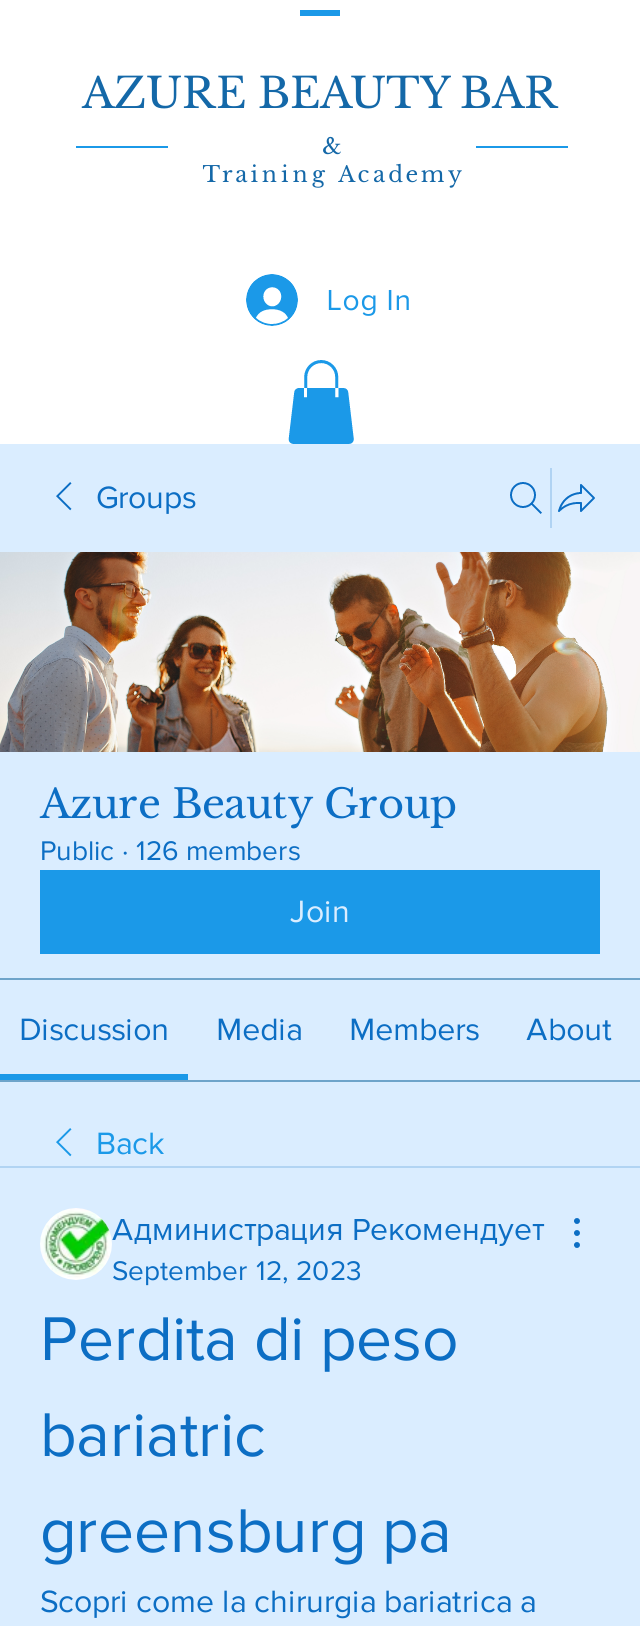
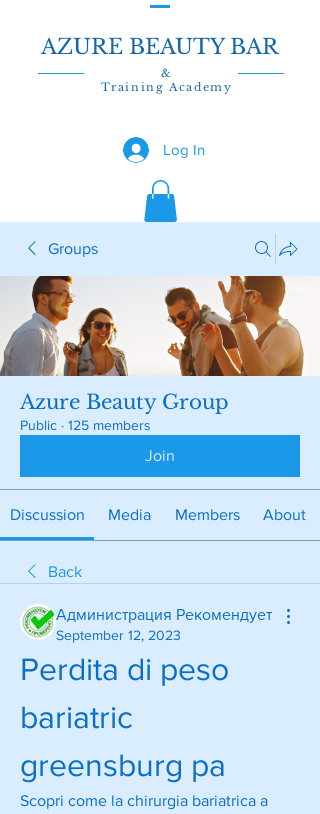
- Public · 126 members
+ Public · 125 members
